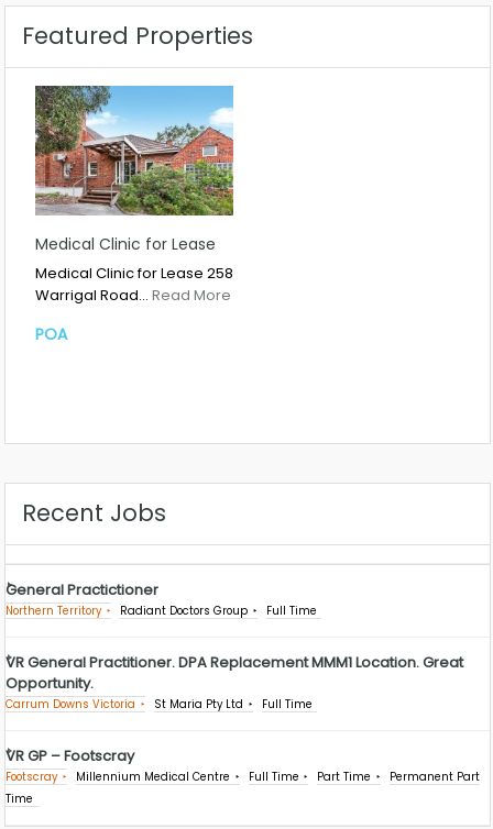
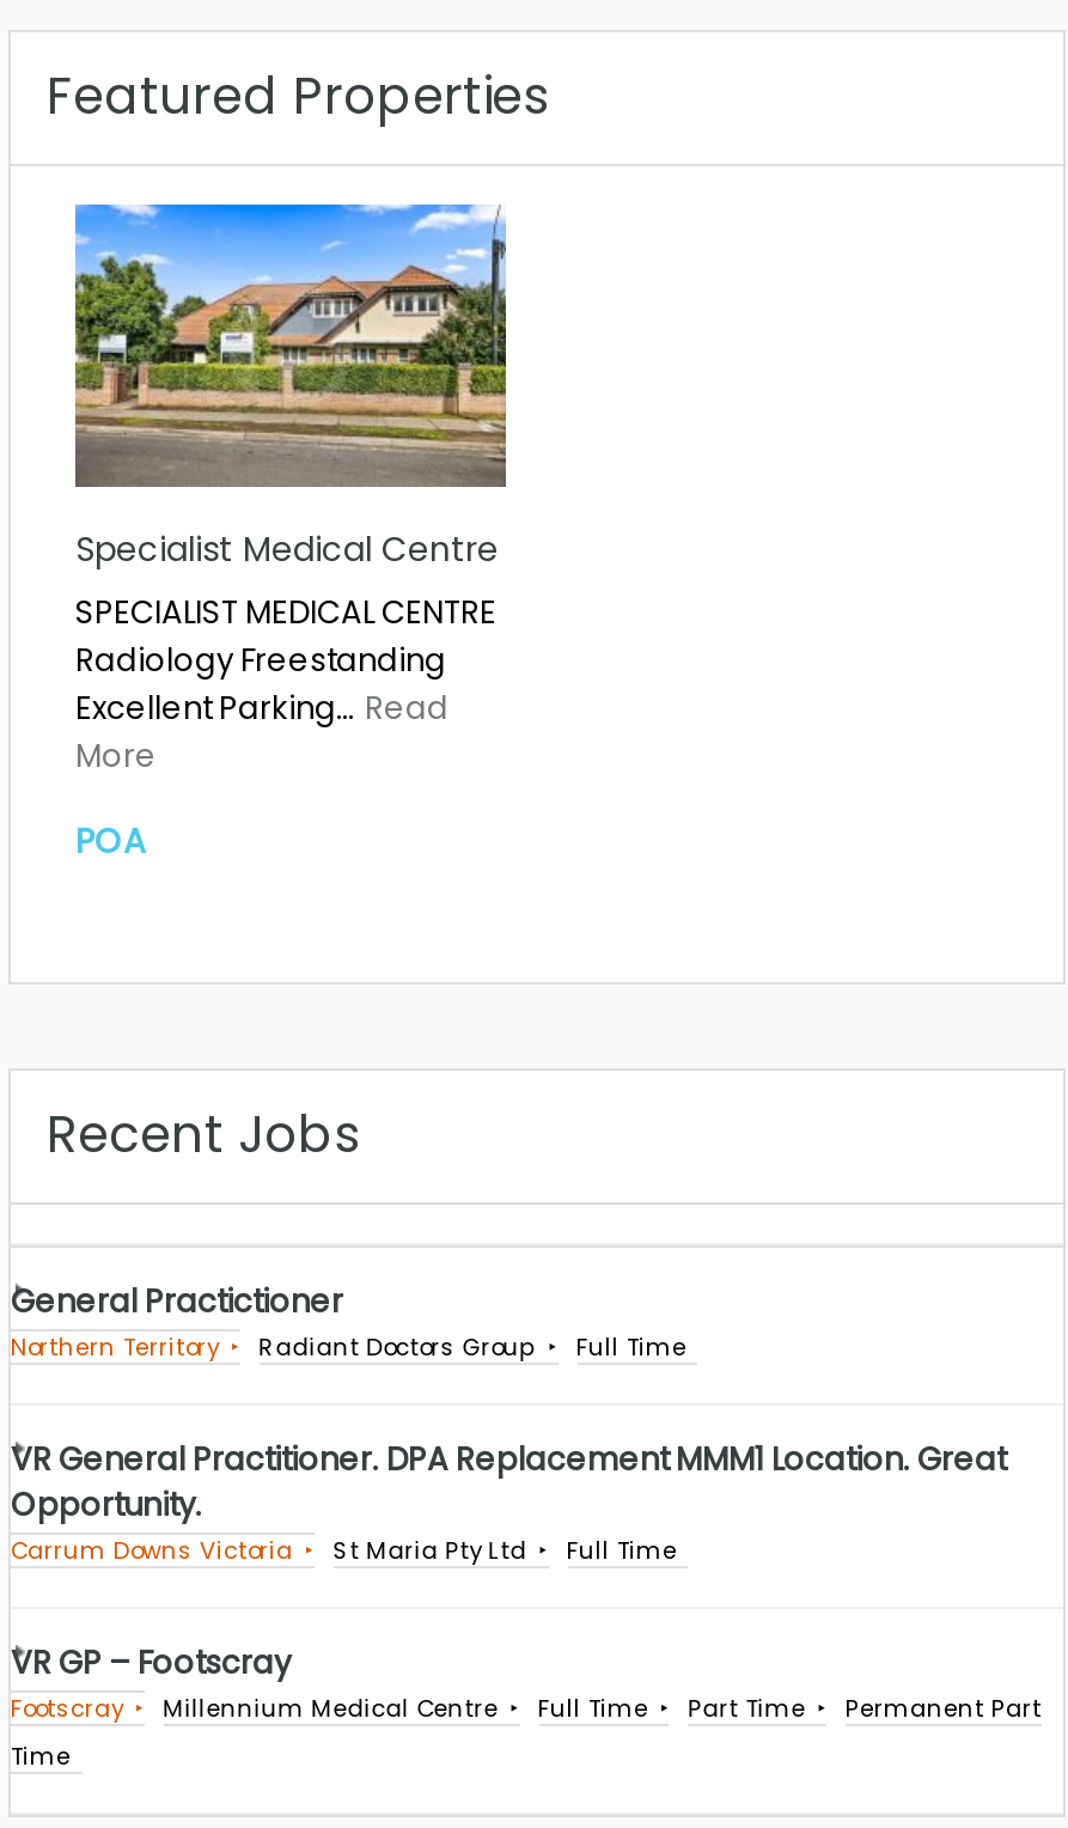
- [image]
+ [image]

- Medical Clinic for Lease
- Medical Clinic for Lease 258
- Warrigal Road… Read More
+ Specialist Medical Centre
+ SPECIALIST MEDICAL CENTRE
+ Radiology Freestanding
+ Excellent Parking… Read
+ More

moved down: POA
